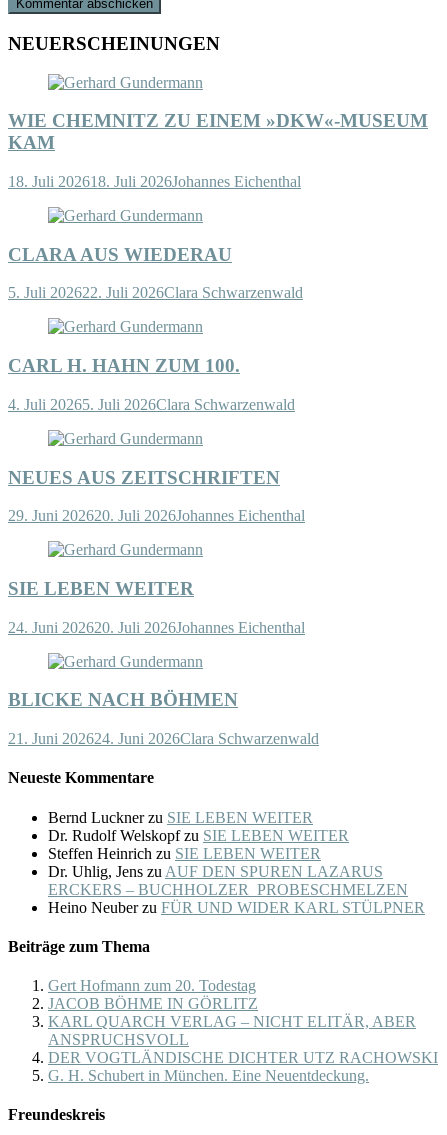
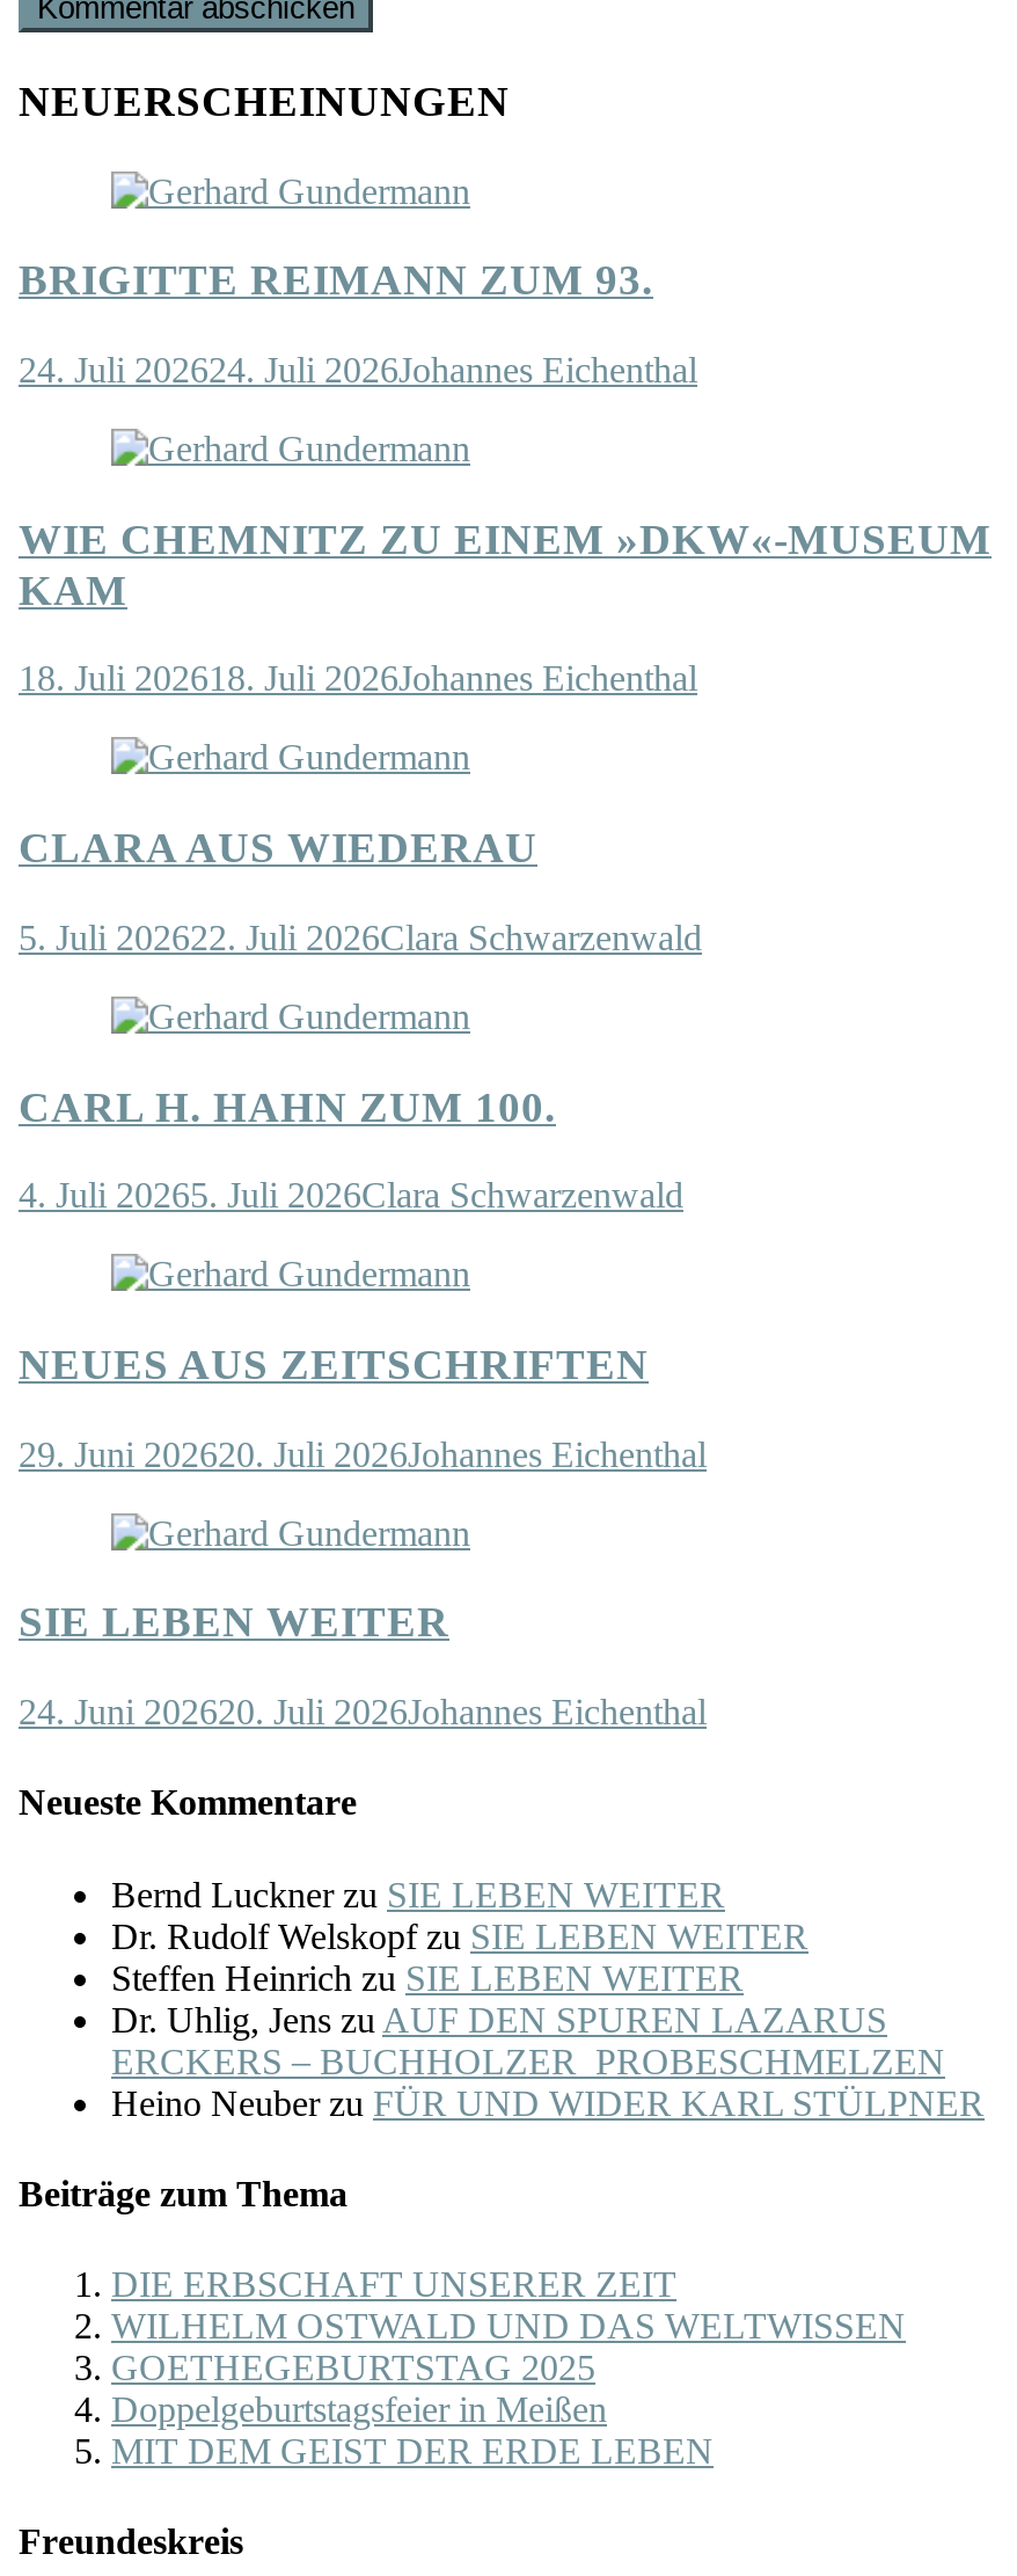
+ BRIGITTE REIMANN ZUM 93.
+ 24. Juli 202624. Juli 2026Johannes Eichenthal

moved down: WIE CHEMNITZ ZU EINEM »DKW«-MUSEUM | KAM | 18. Juli 202618. Juli 2026Johannes Eichenthal | ... | SIE LEBEN WEITER | 24. Juni 202620. Juli 2026Johannes Eichenthal

- BLICKE NACH BÖHMEN
- 21. Juni 202624. Juni 2026Clara Schwarzenwald

- Gert Hofmann zum 20. Todestag
- JACOB BÖHME IN GÖRLITZ
- KARL QUARCH VERLAG – NICHT ELITÄR, ABER
- ANSPRUCHSVOLL
- DER VOGTLÄNDISCHE DICHTER UTZ RACHOWSKI
- G. H. Schubert in München. Eine Neuentdeckung.
+ DIE ERBSCHAFT UNSERER ZEIT
+ WILHELM OSTWALD UND DAS WELTWISSEN
+ GOETHEGEBURTSTAG 2025
+ Doppelgeburtstagsfeier in Meißen
+ MIT DEM GEIST DER ERDE LEBEN
